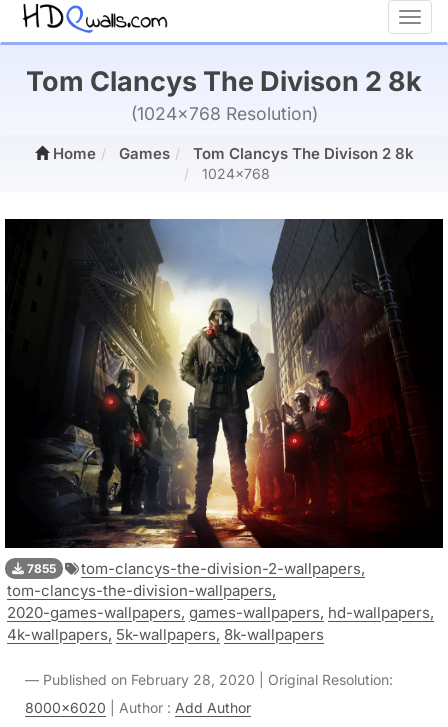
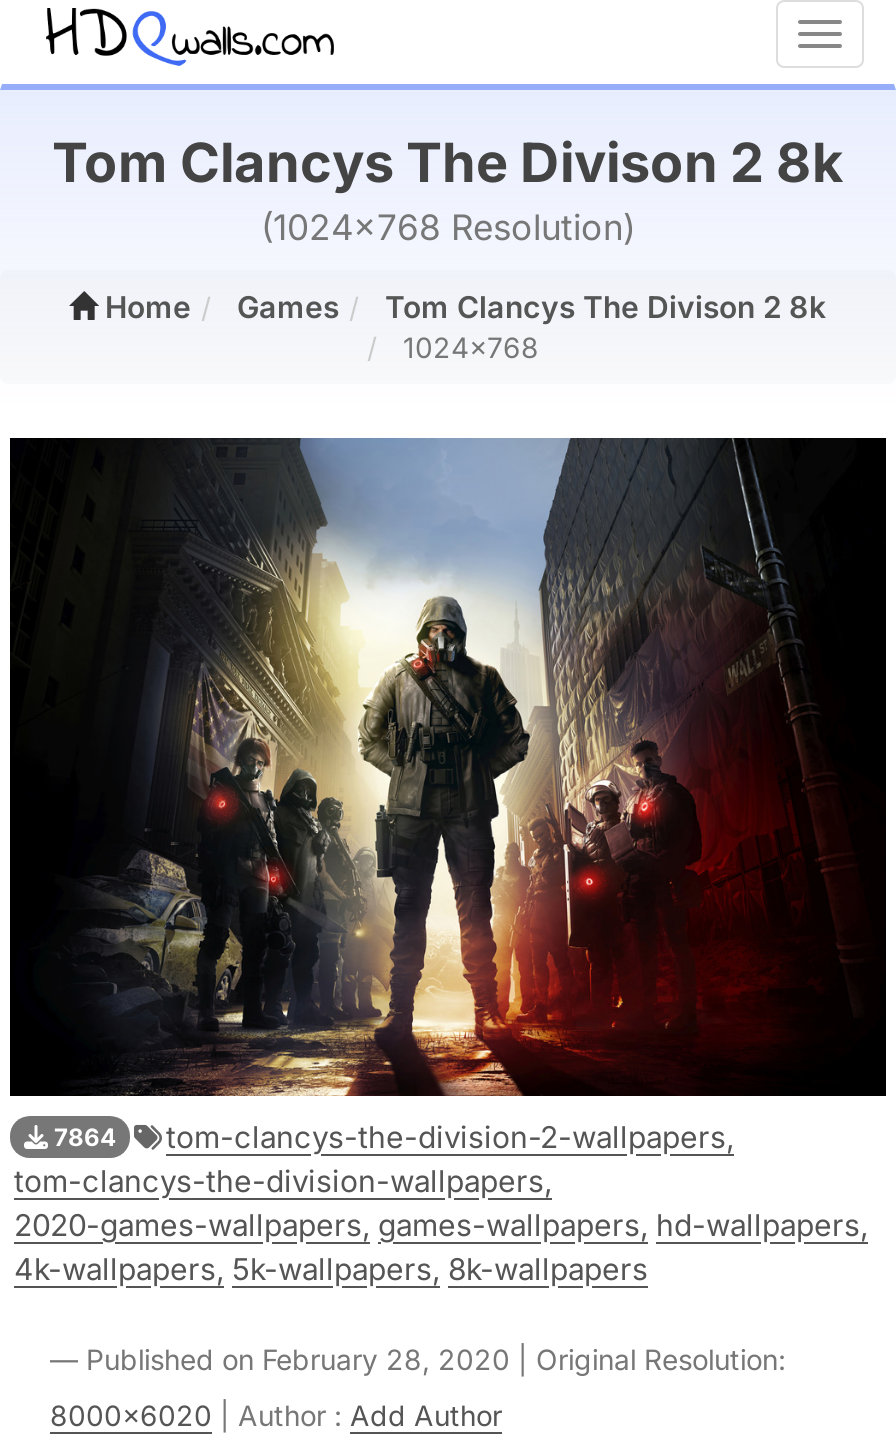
- 7855 tom-clancys-the-division-2-wallpapers,
+ 7864 tom-clancys-the-division-2-wallpapers,
